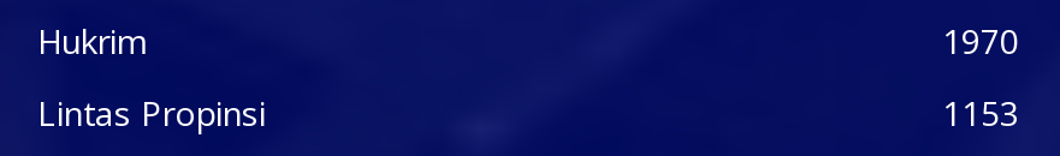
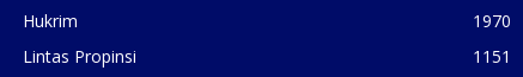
- 1153
+ 1151
